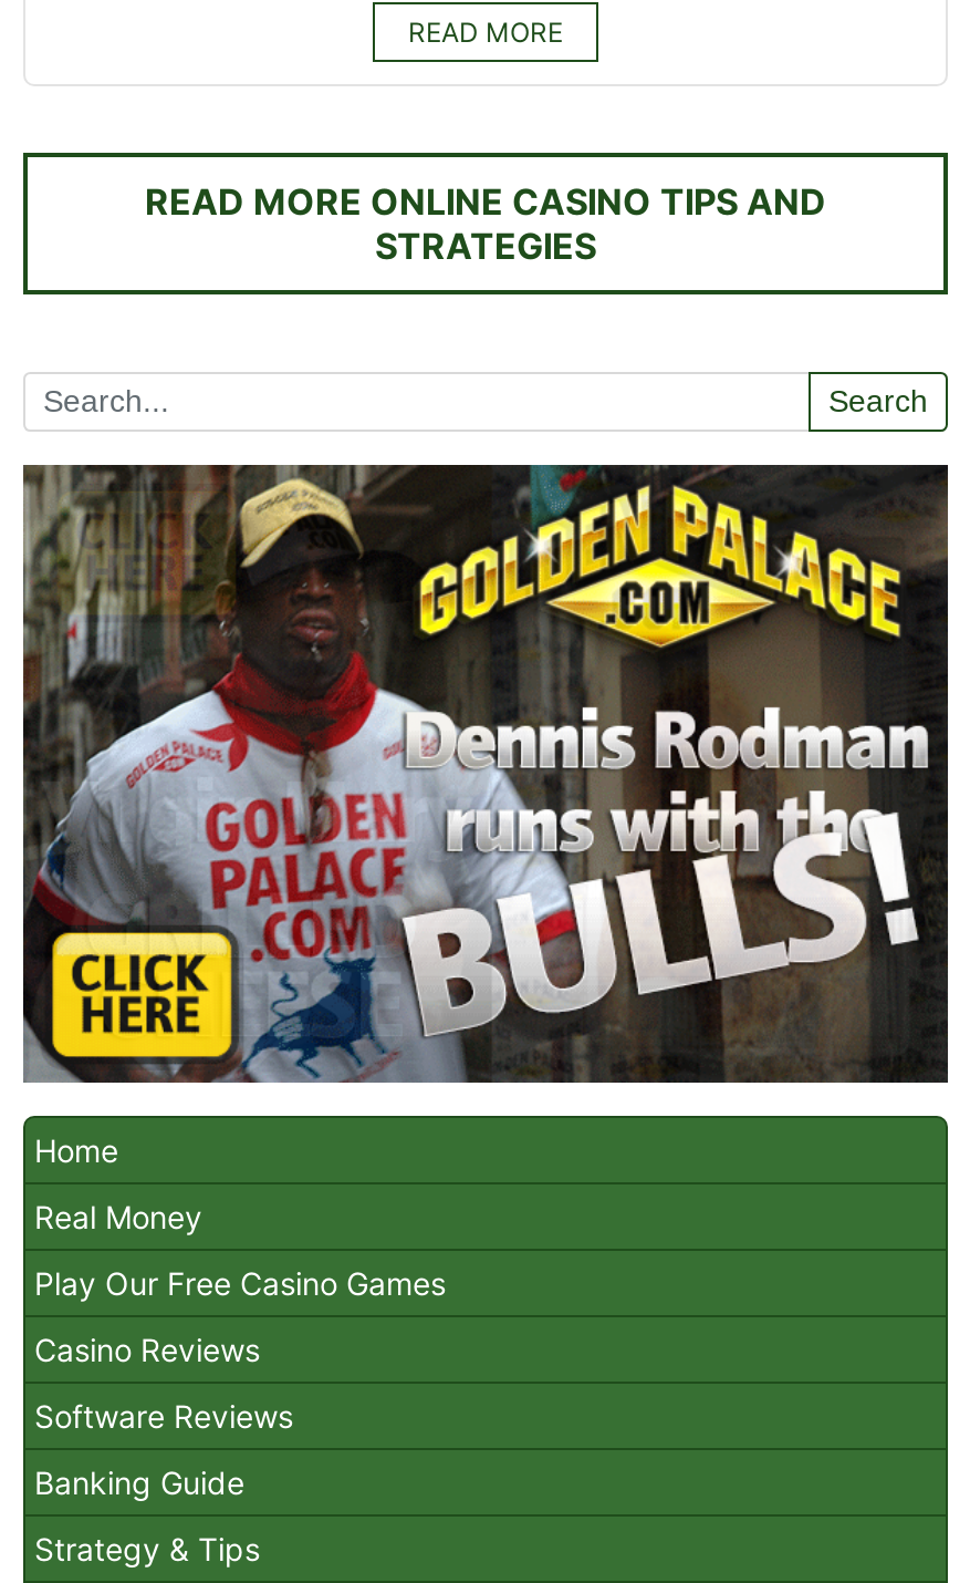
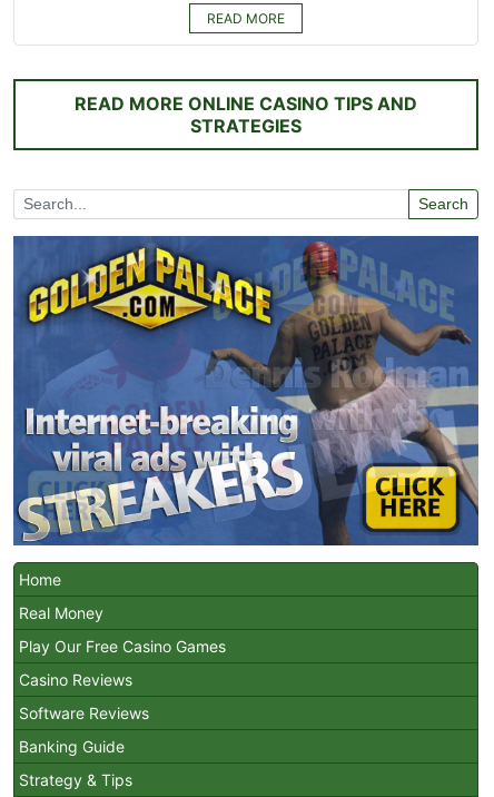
- [image]
+ [image]
